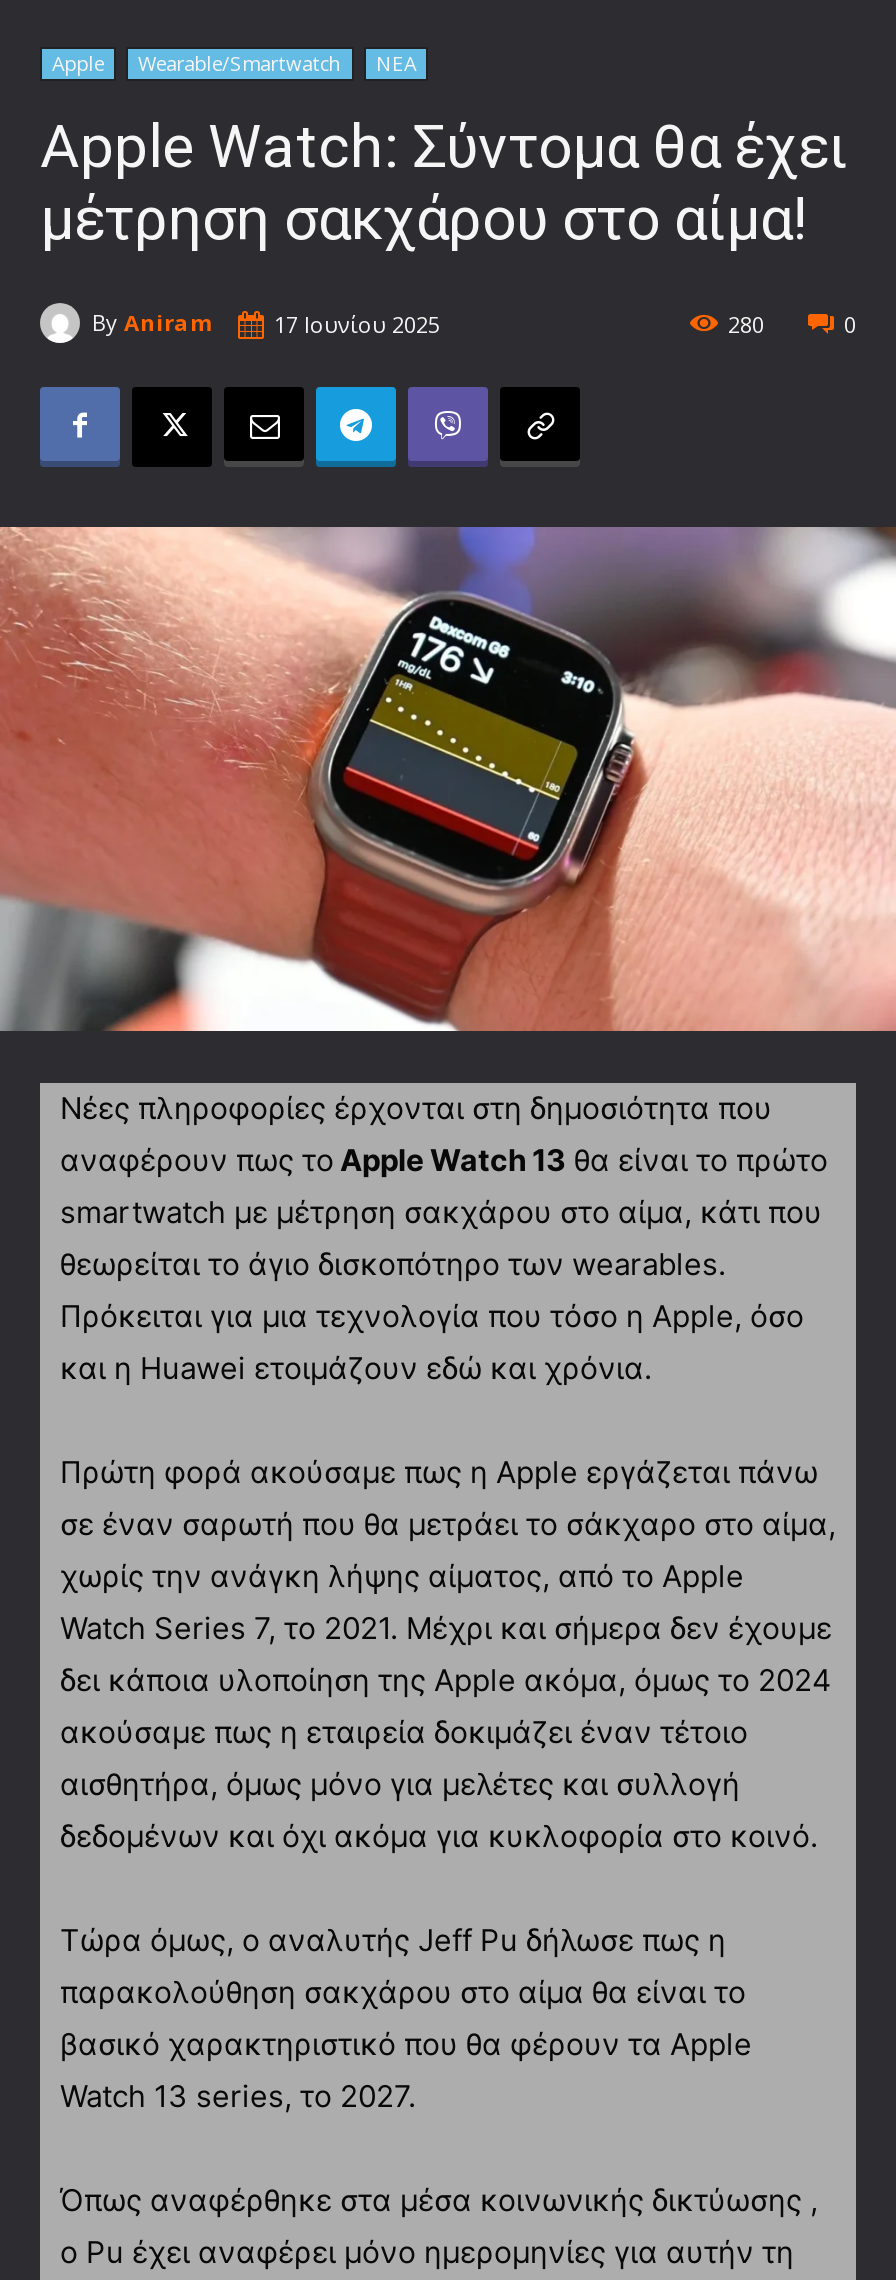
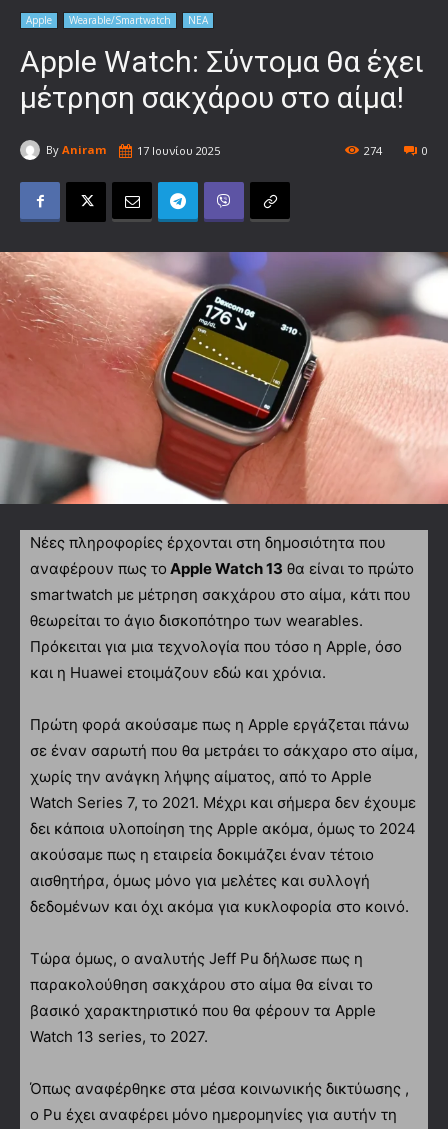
- 280
+ 274
